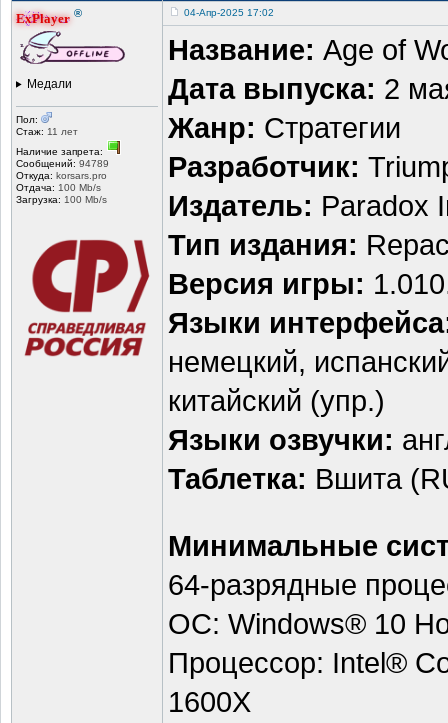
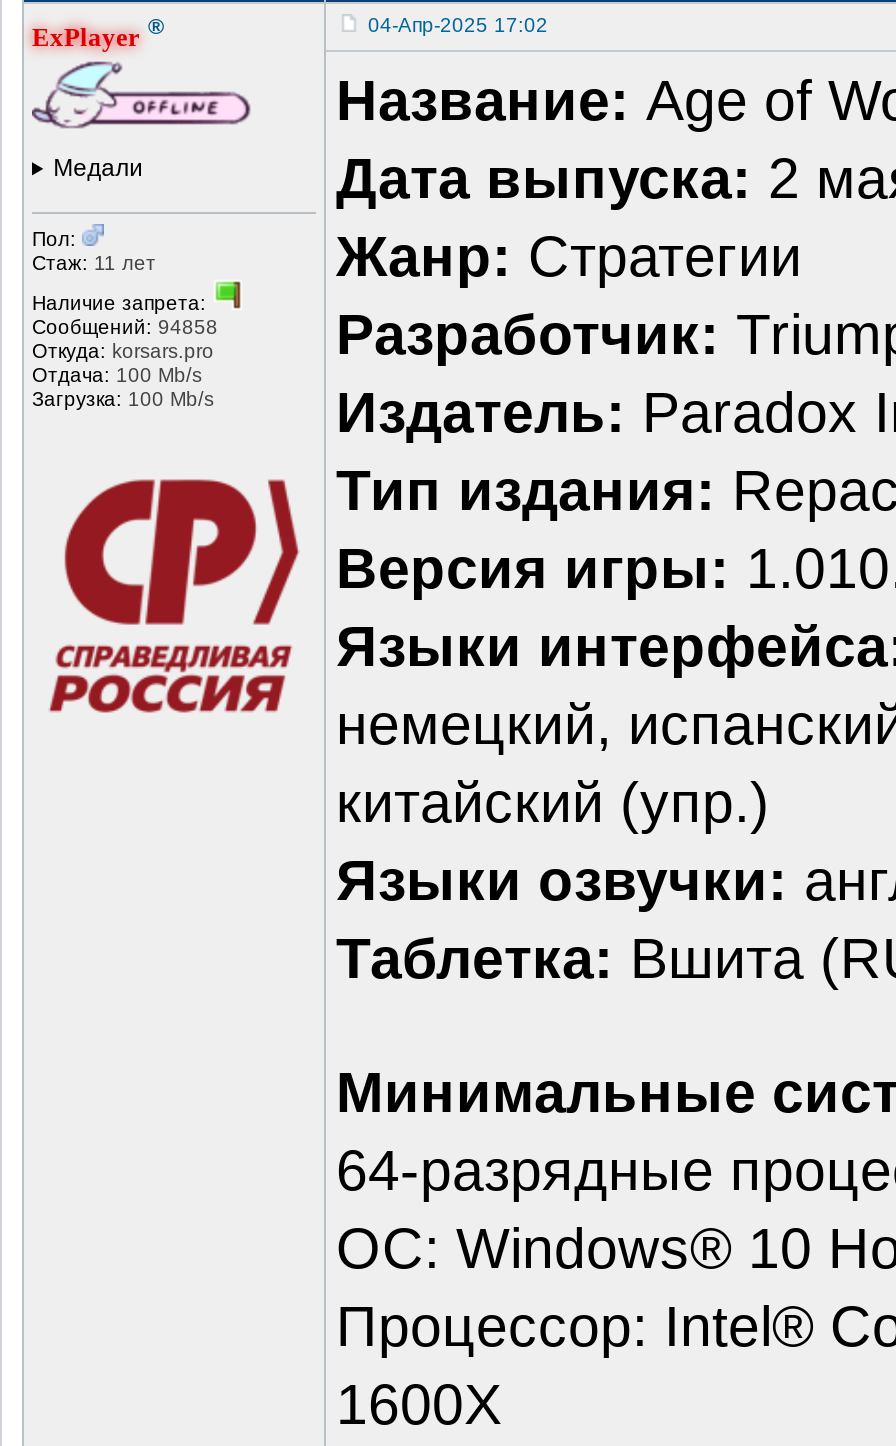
- Сообщений: 94789
+ Сообщений: 94858
